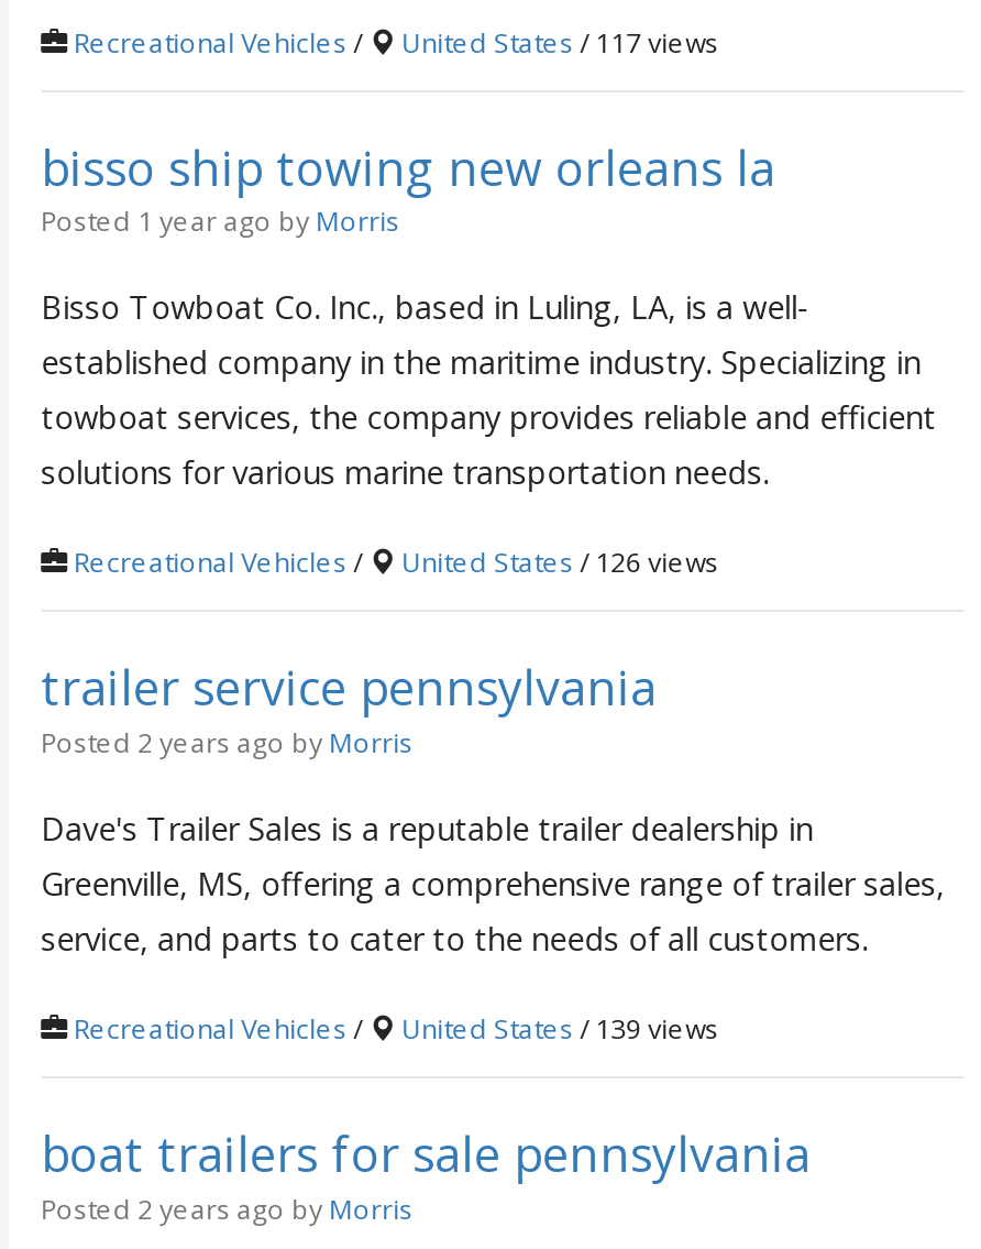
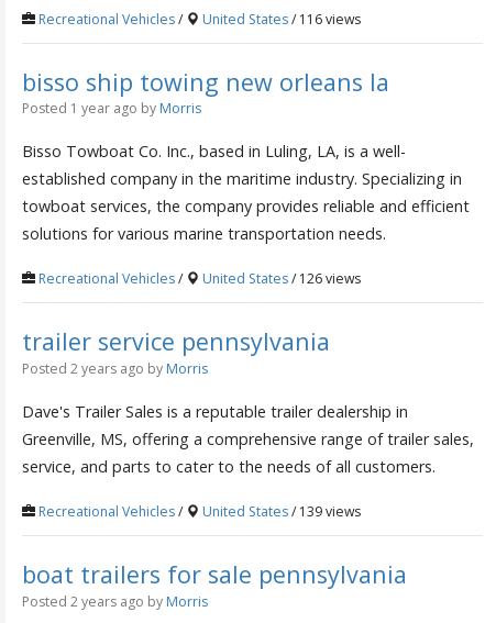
- United States / 117 views
+ United States / 116 views
